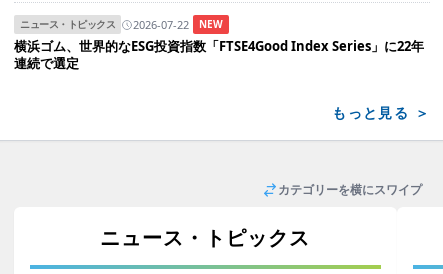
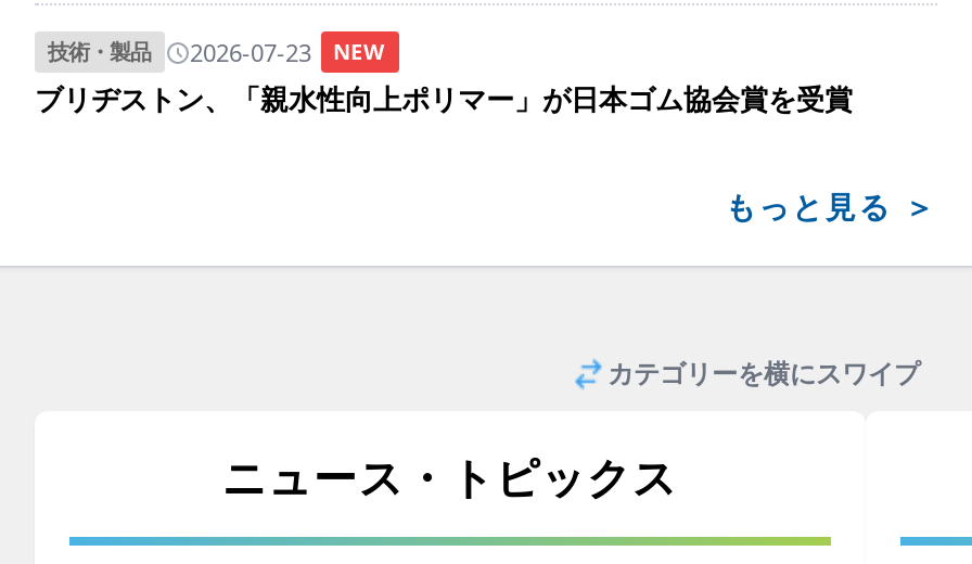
- ニュース・トピックス
- 2026-07-22
+ 技術・製品
+ 2026-07-23

- 横浜ゴム、世界的なESG投資指数「FTSE4Good Index Series」に22年
- 連続で選定
+ ブリヂストン、「親水性向上ポリマー」が日本ゴム協会賞を受賞
